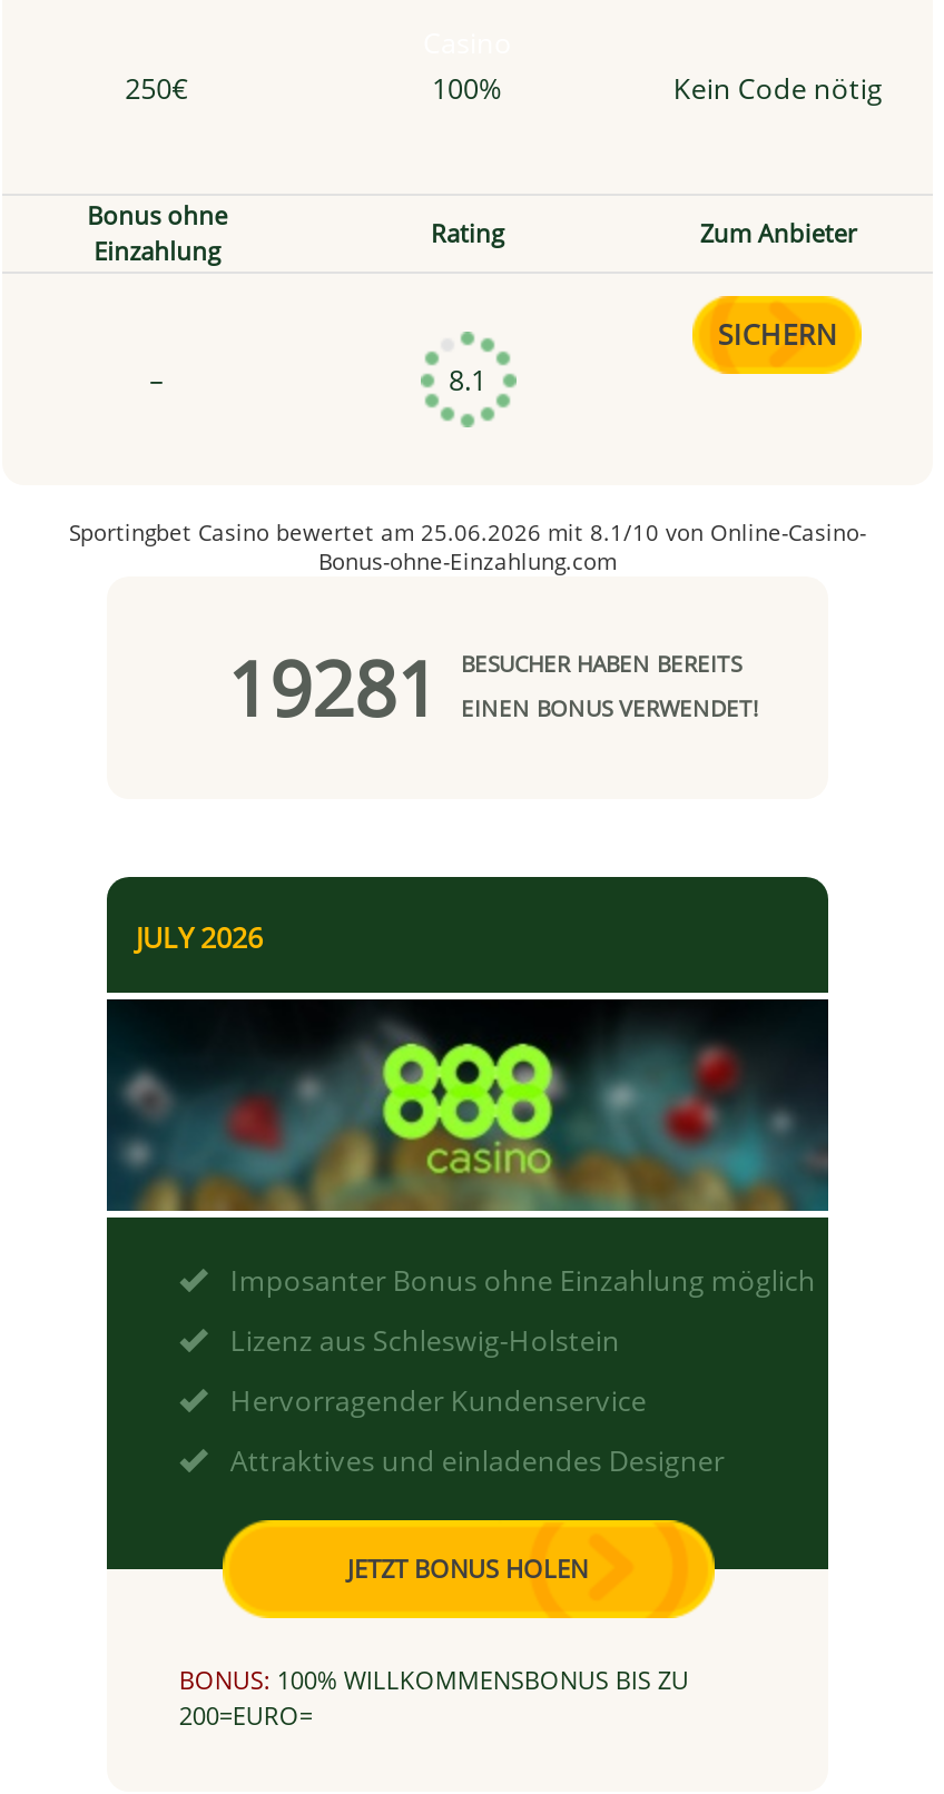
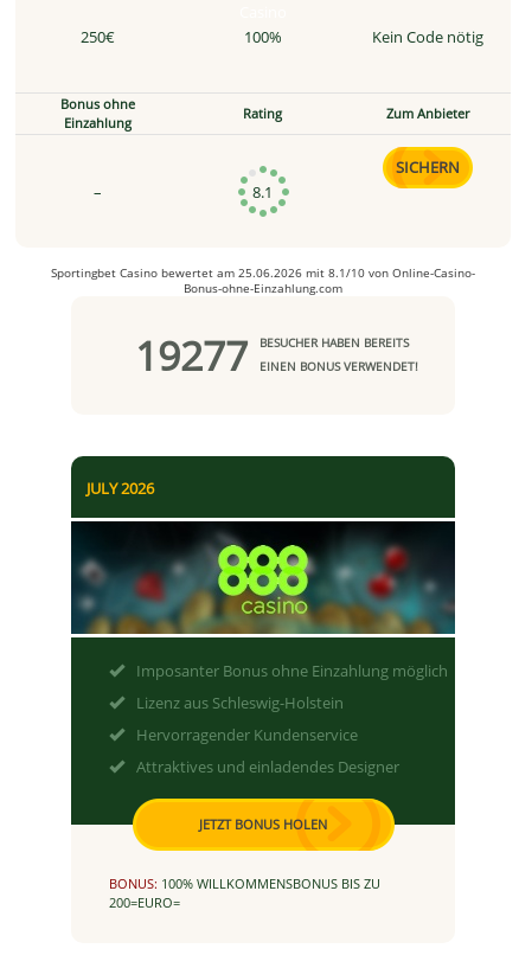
- 19281 BESUCHER HABEN BEREITS EINEN BONUS VERWENDET!
+ 19277 BESUCHER HABEN BEREITS EINEN BONUS VERWENDET!
